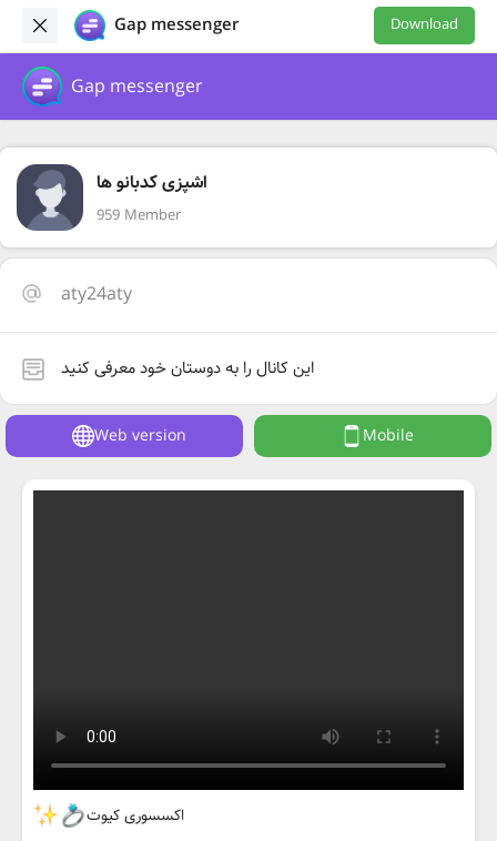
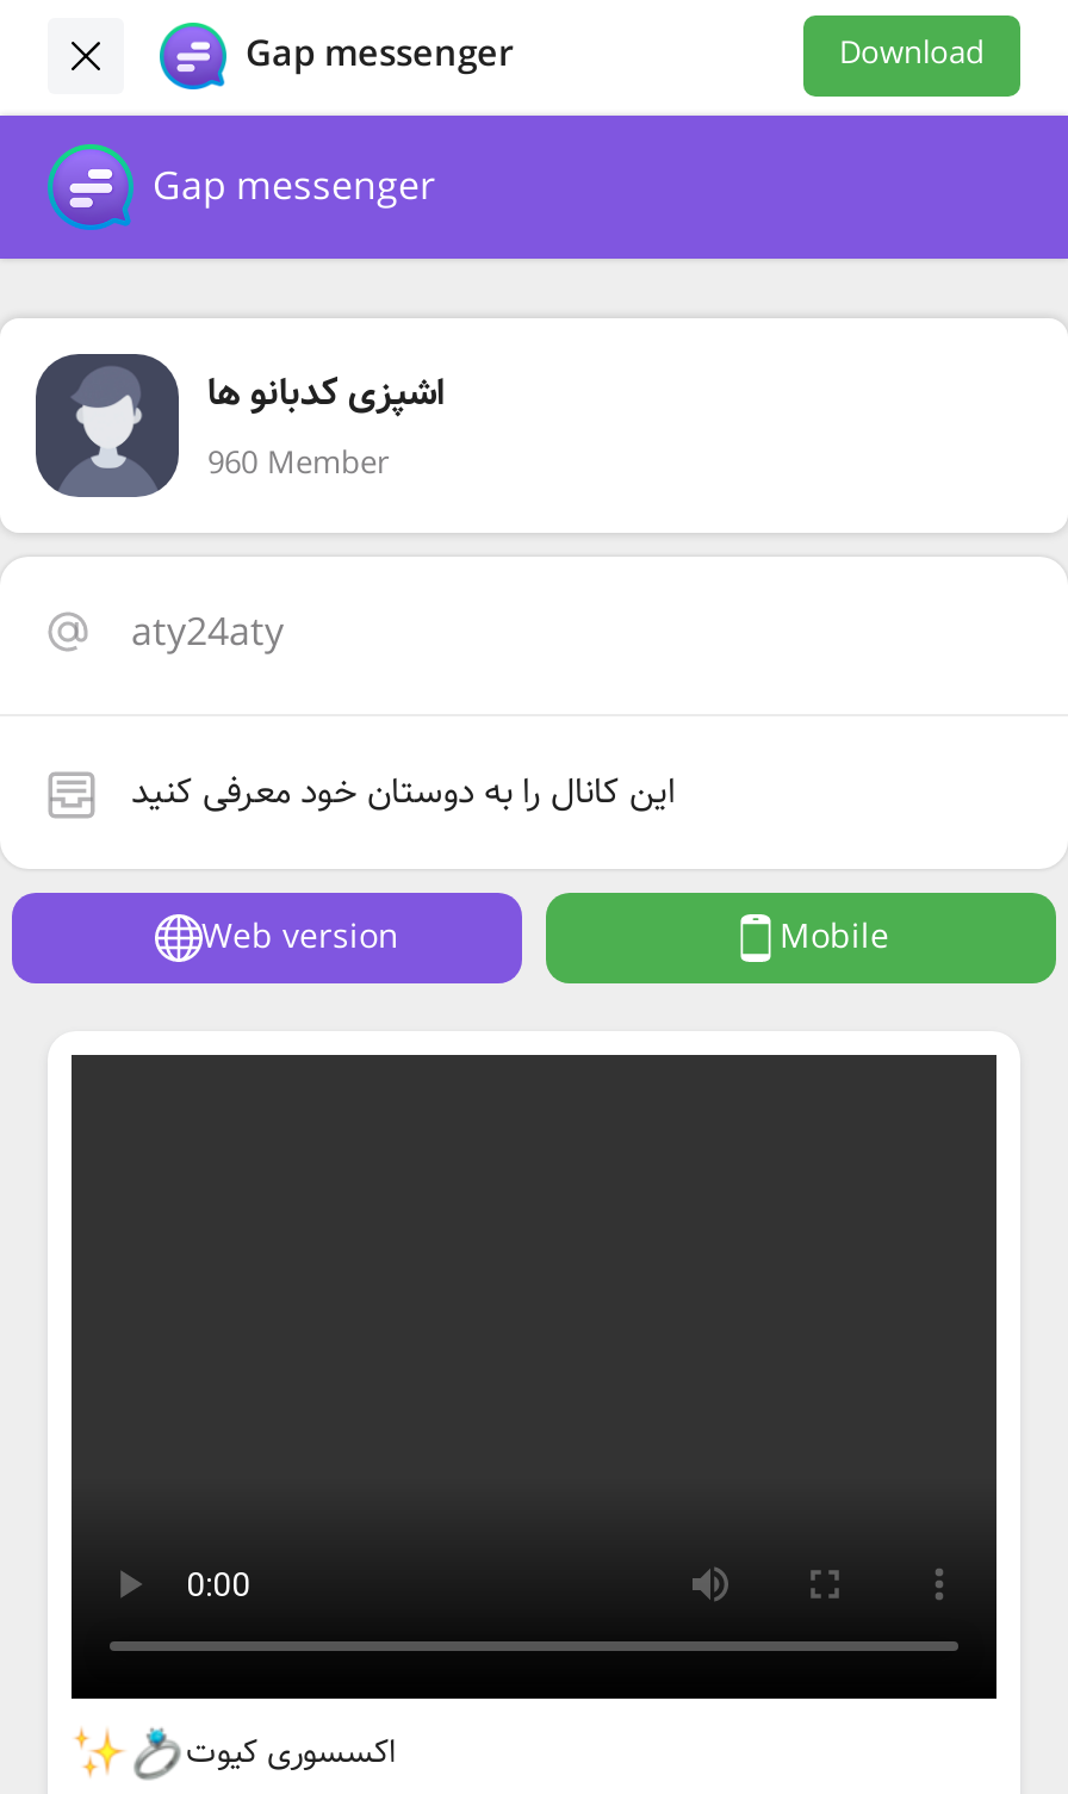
- 959 Member
+ 960 Member
